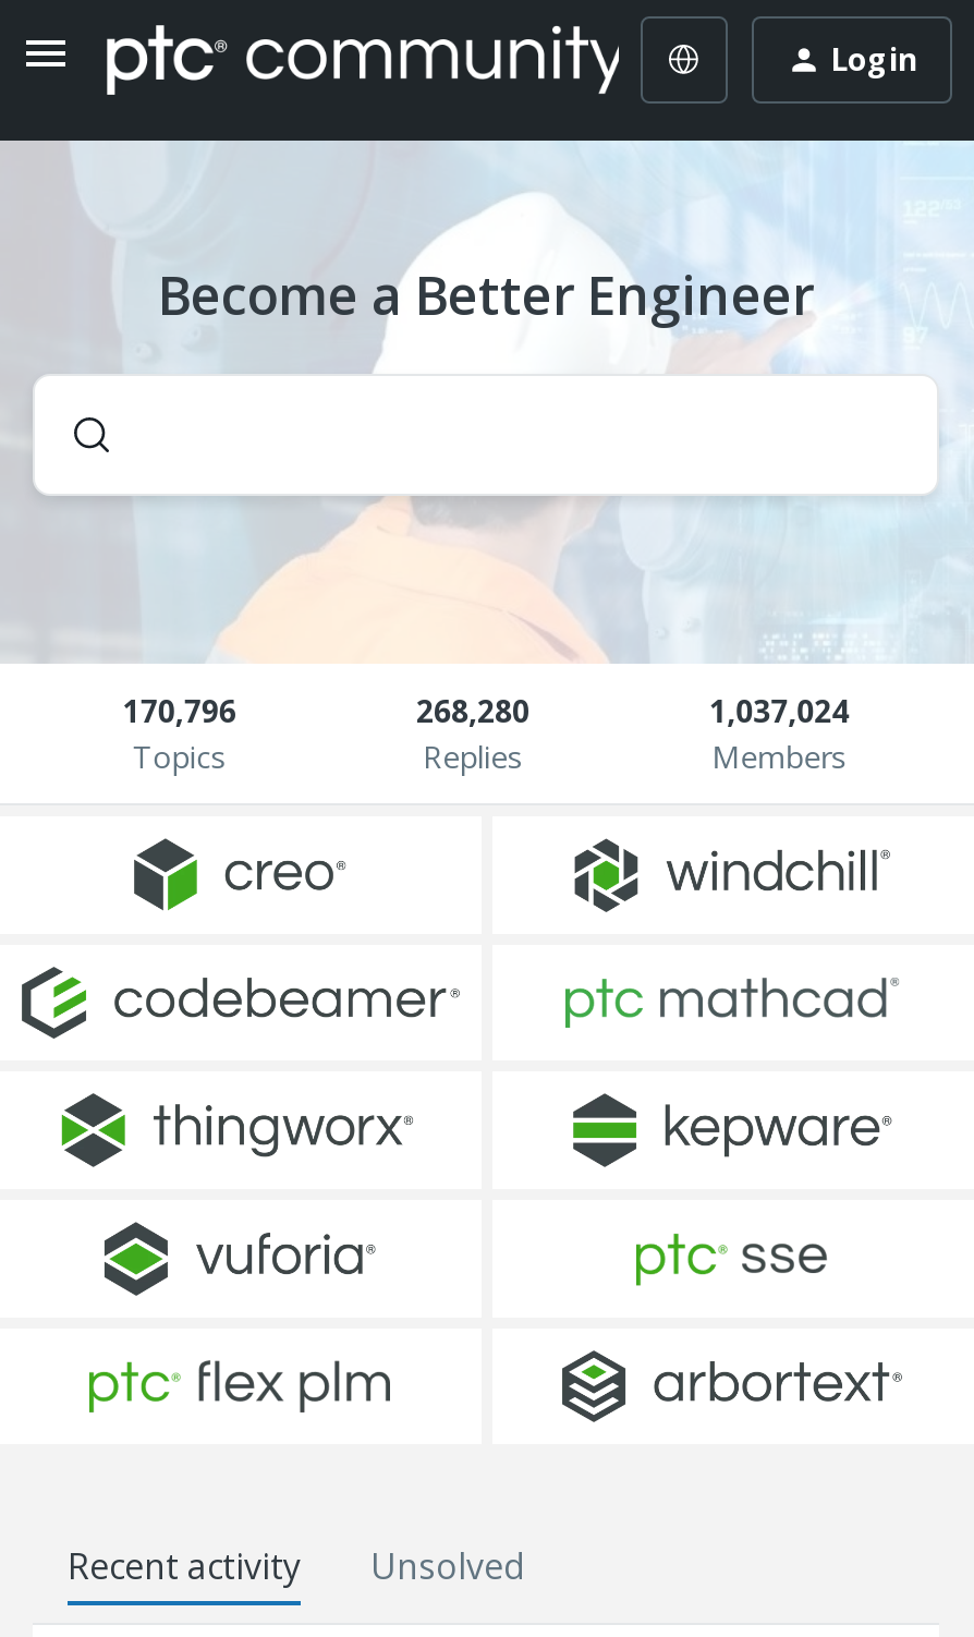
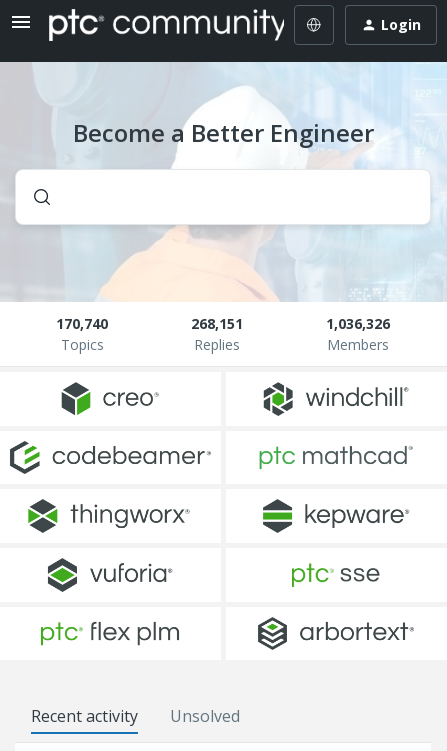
- 170,796
+ 170,740

- 268,280
+ 268,151

- 1,037,024
+ 1,036,326
